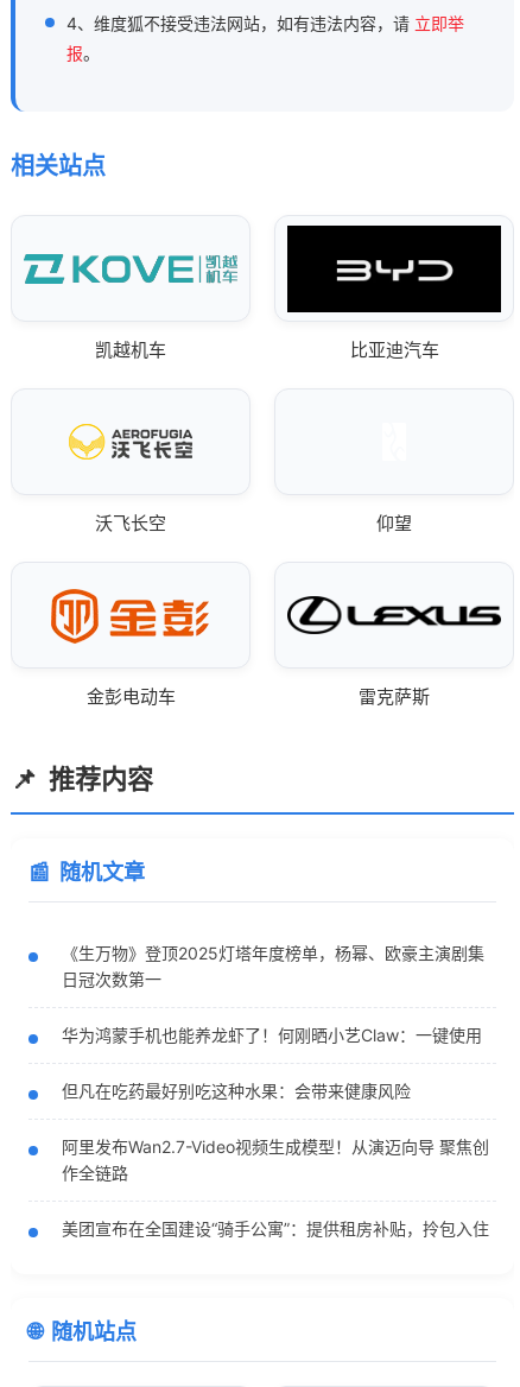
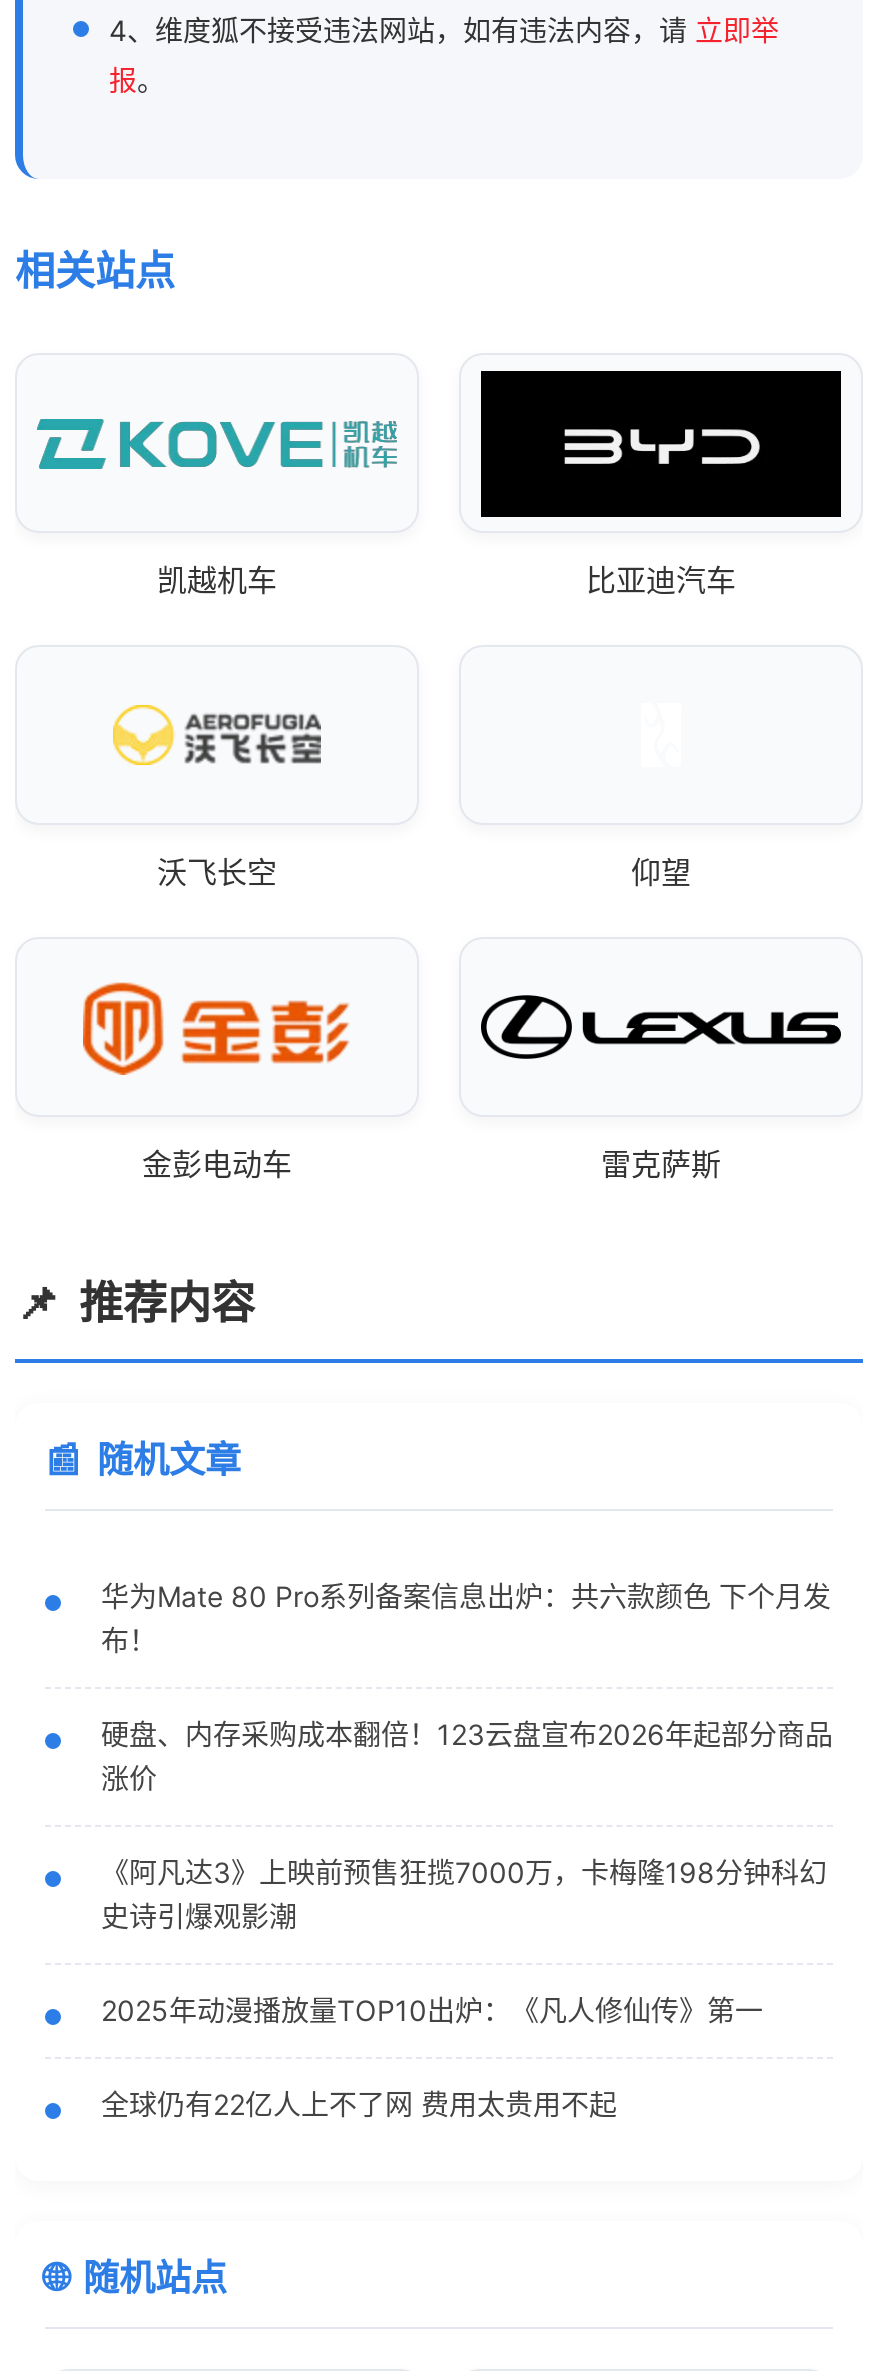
- 《生万物》登顶2025灯塔年度榜单，杨幂、欧豪主演剧集
- 日冠次数第一
+ 华为Mate 80 Pro系列备案信息出炉：共六款颜色 下个月发
+ 布！

- 华为鸿蒙手机也能养龙虾了！何刚晒小艺Claw：一键使用
+ 硬盘、内存采购成本翻倍！123云盘宣布2026年起部分商品
+ 涨价

- 但凡在吃药最好别吃这种水果：会带来健康风险
+ 《阿凡达3》上映前预售狂揽7000万，卡梅隆198分钟科幻
+ 史诗引爆观影潮

- 阿里发布Wan2.7-Video视频生成模型！从演迈向导 聚焦创
- 作全链路
+ 2025年动漫播放量TOP10出炉：《凡人修仙传》第一

- 美团宣布在全国建设“骑手公寓”：提供租房补贴，拎包入住
+ 全球仍有22亿人上不了网 费用太贵用不起
